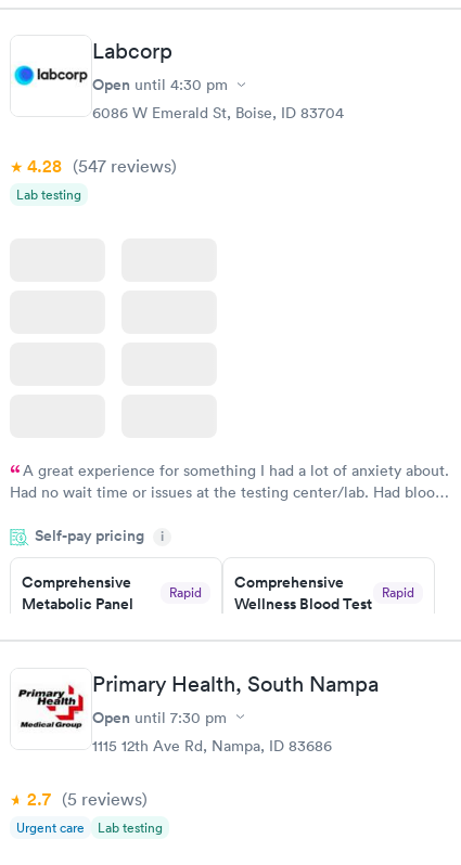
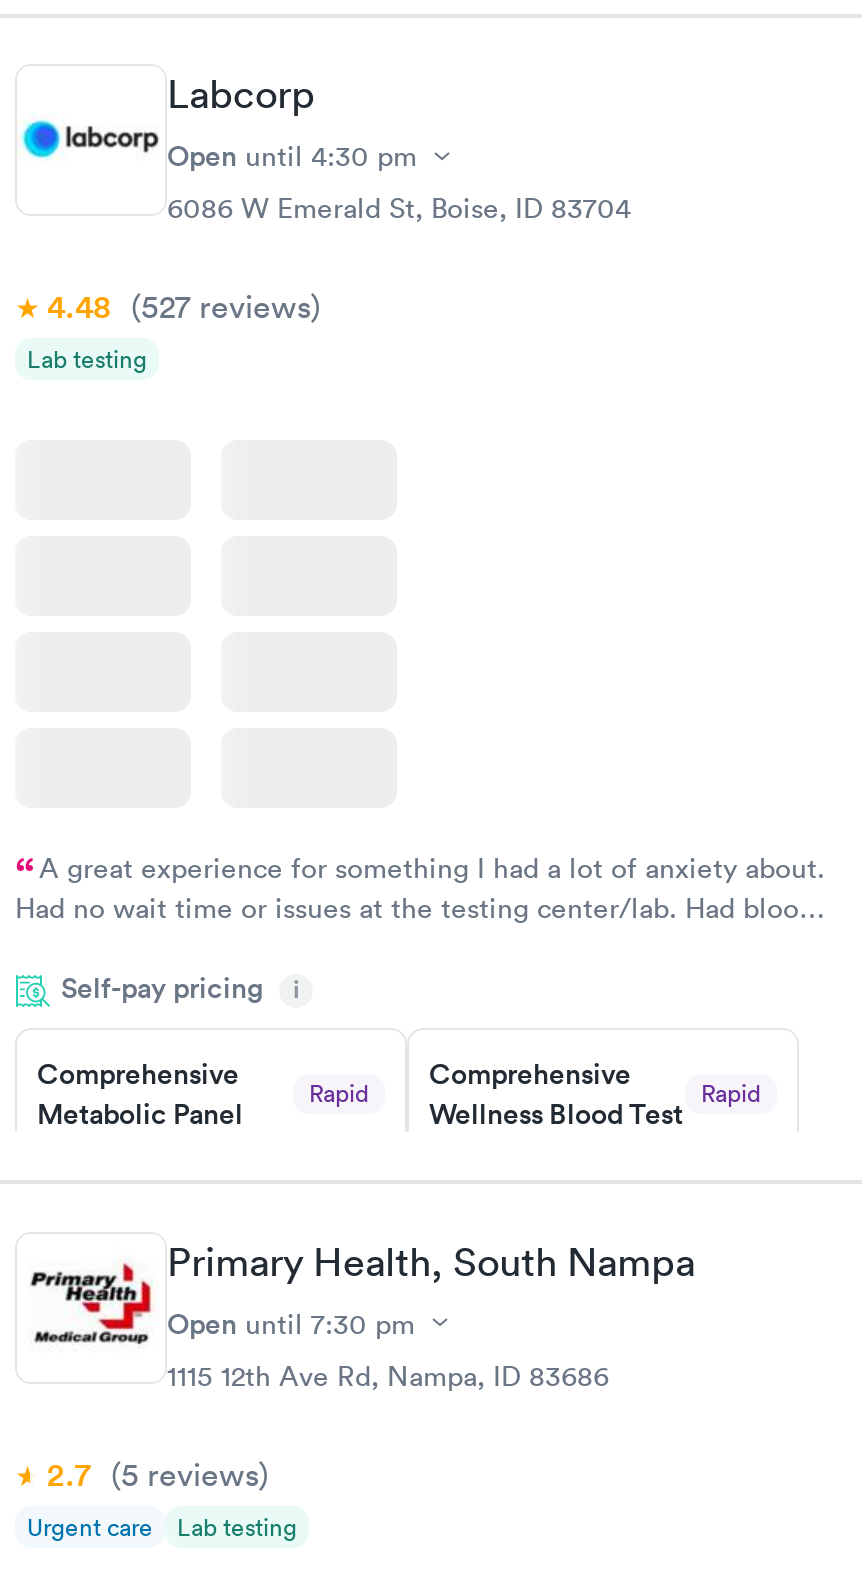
- 4.28 (547 reviews)
+ 4.48 (527 reviews)
